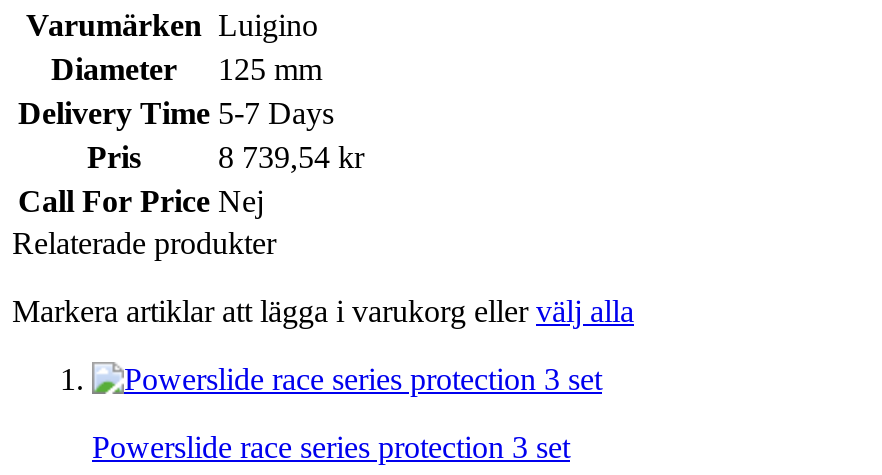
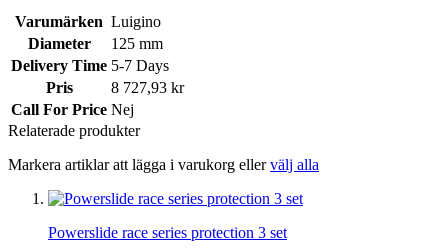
- 8 739,54 kr
+ 8 727,93 kr
